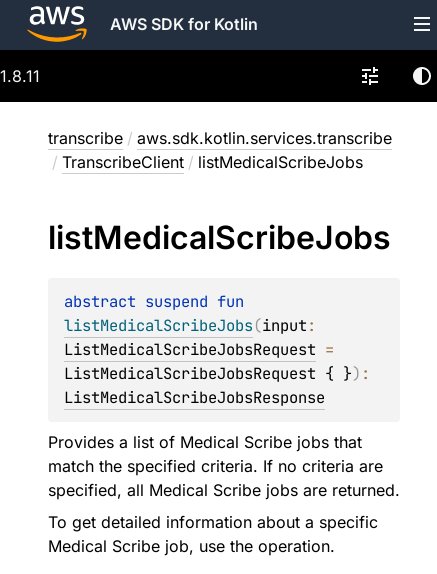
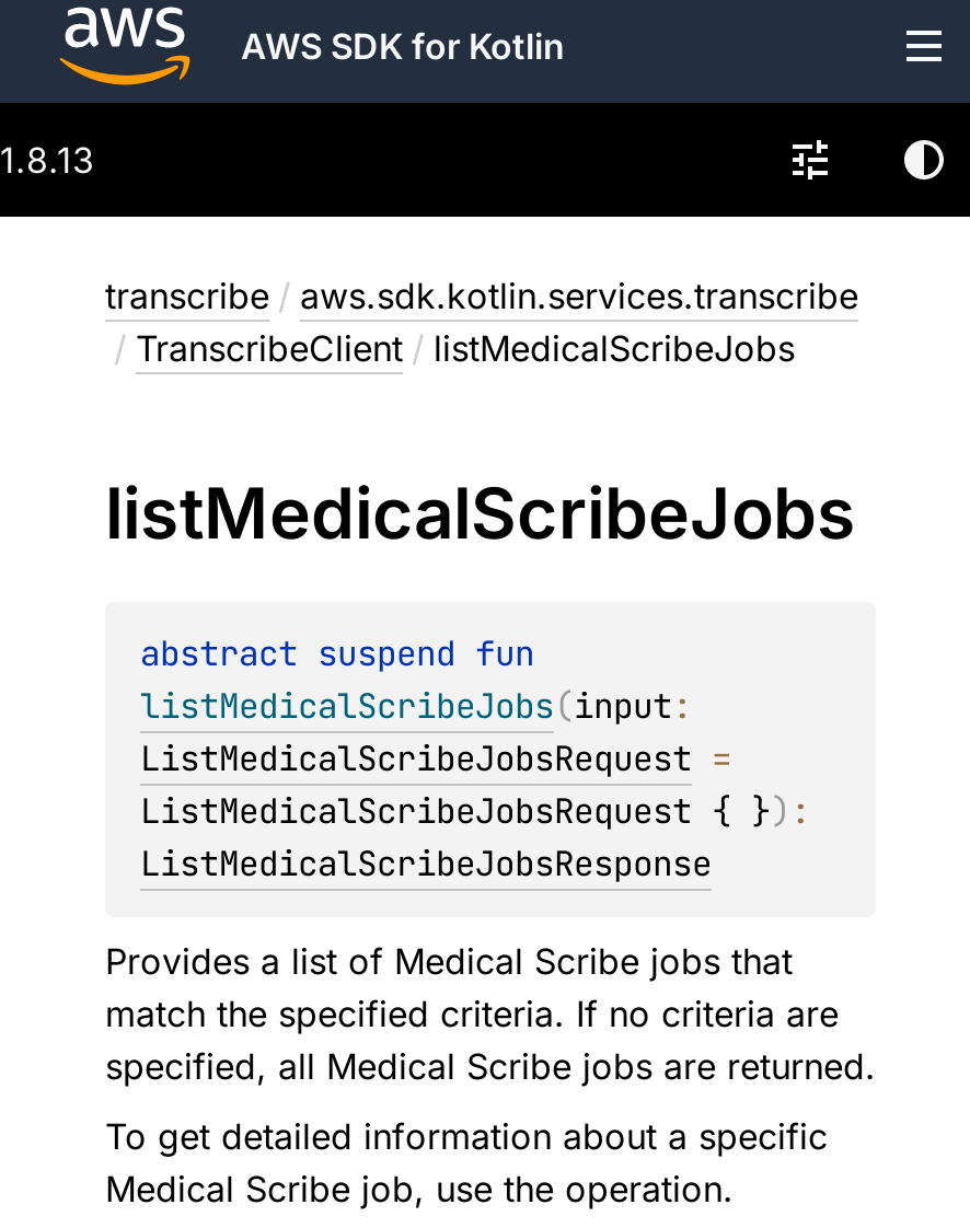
- 1.8.11
+ 1.8.13
